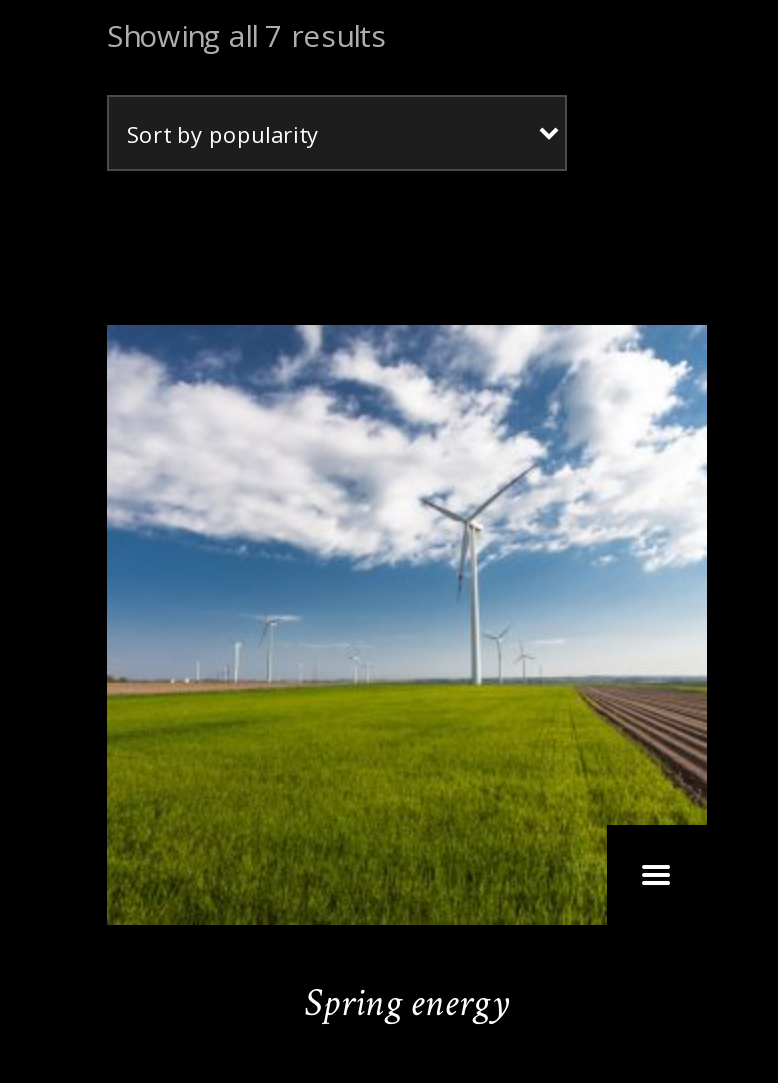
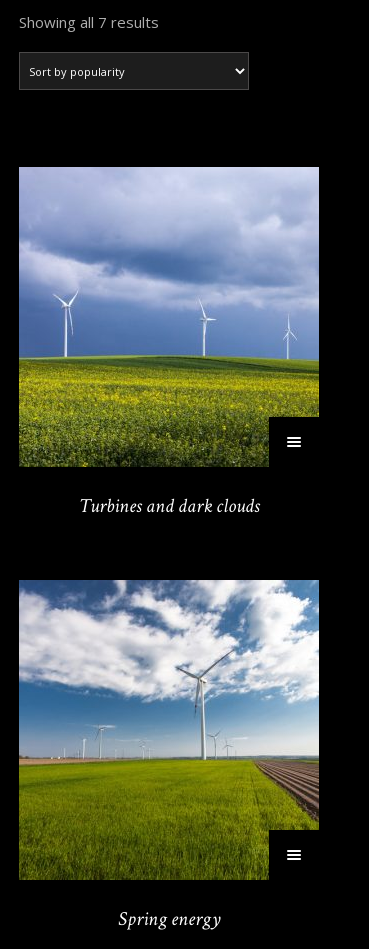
+ [image]
+ Turbines and dark clouds
